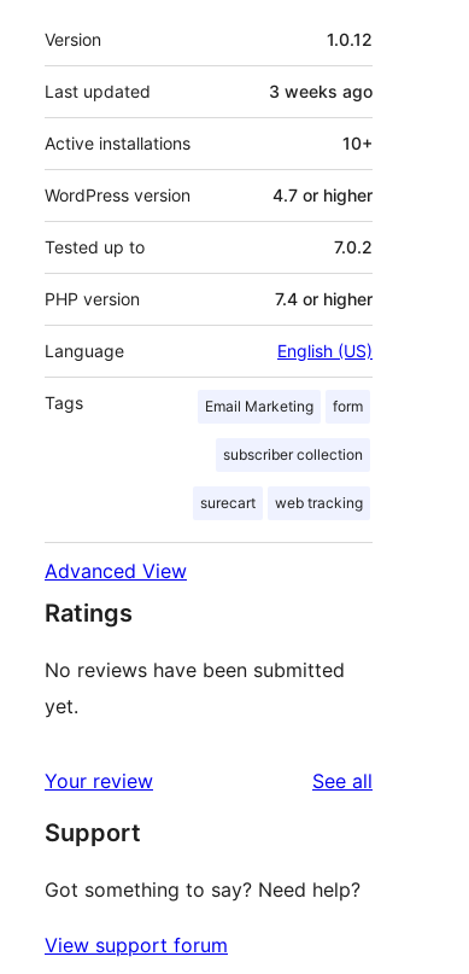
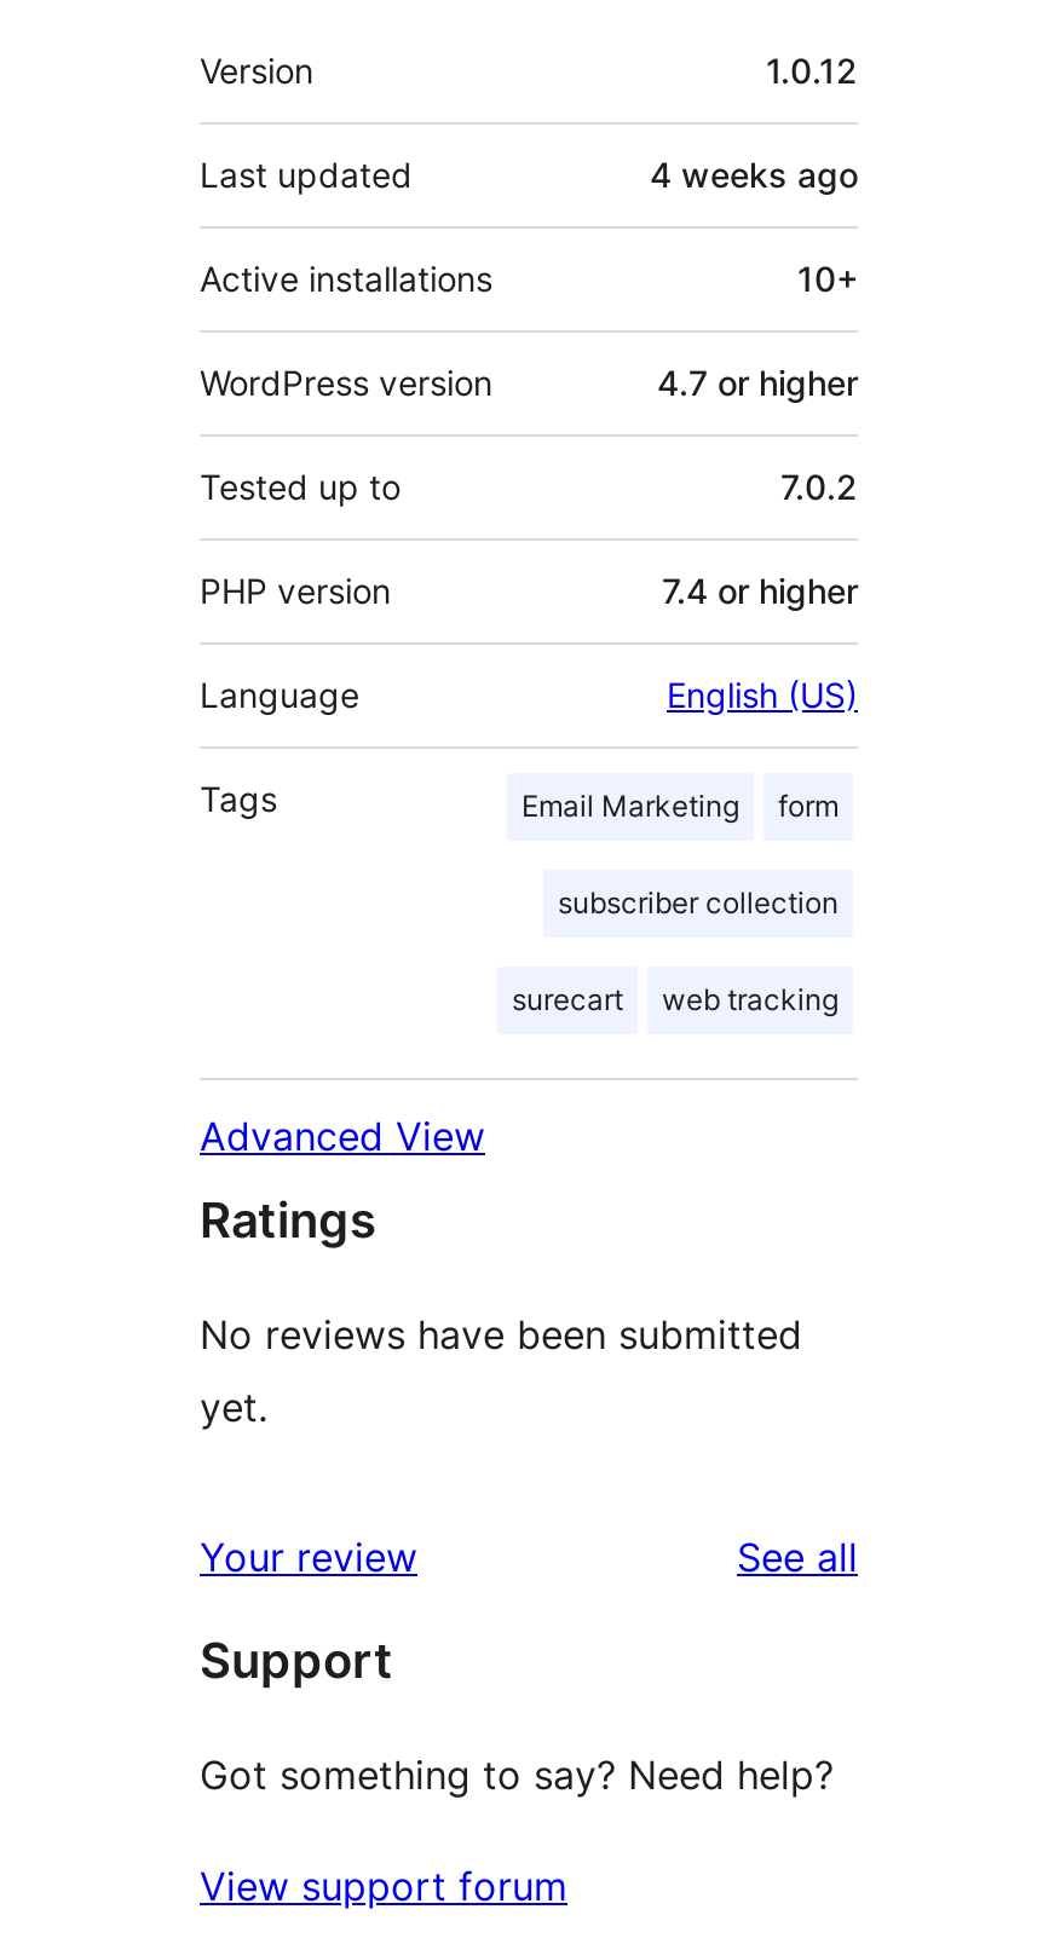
- 3 weeks ago
+ 4 weeks ago
